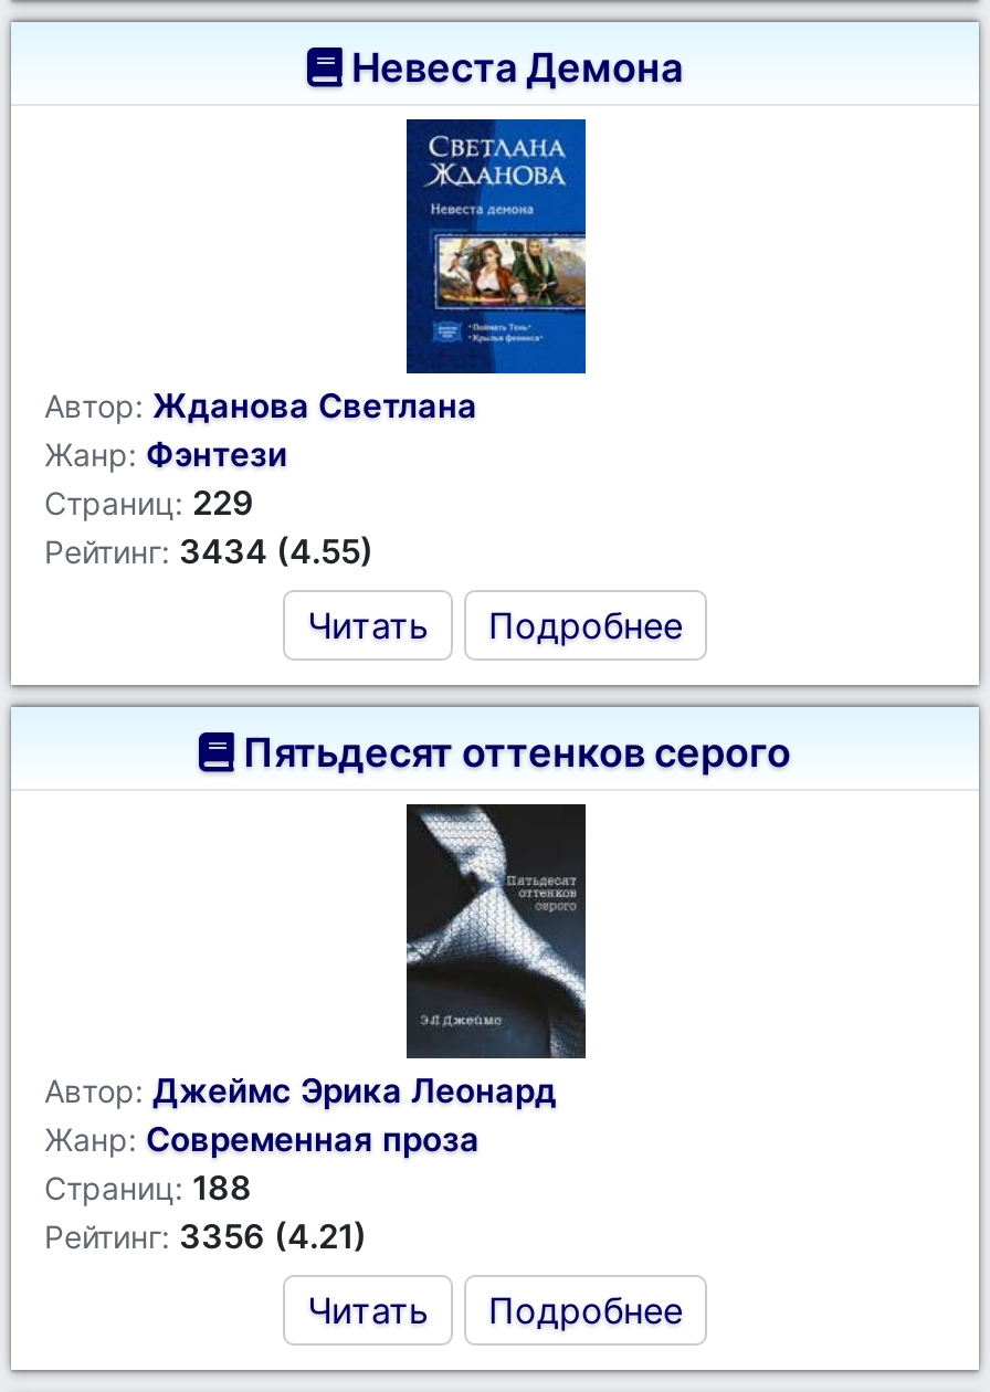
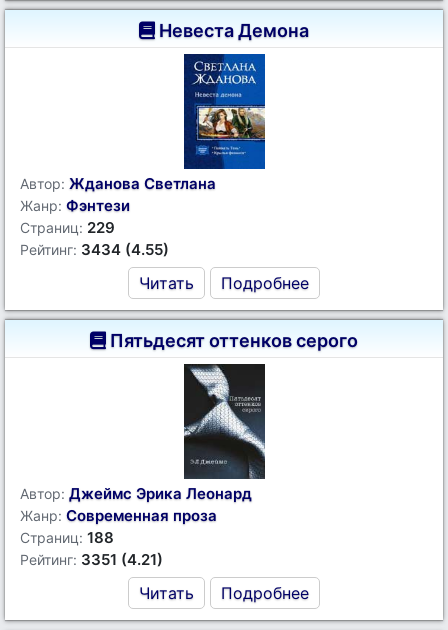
- Рейтинг: 3356 (4.21)
+ Рейтинг: 3351 (4.21)
